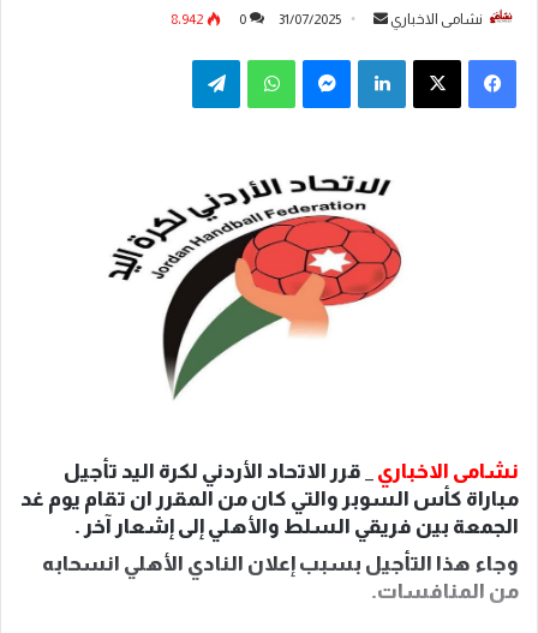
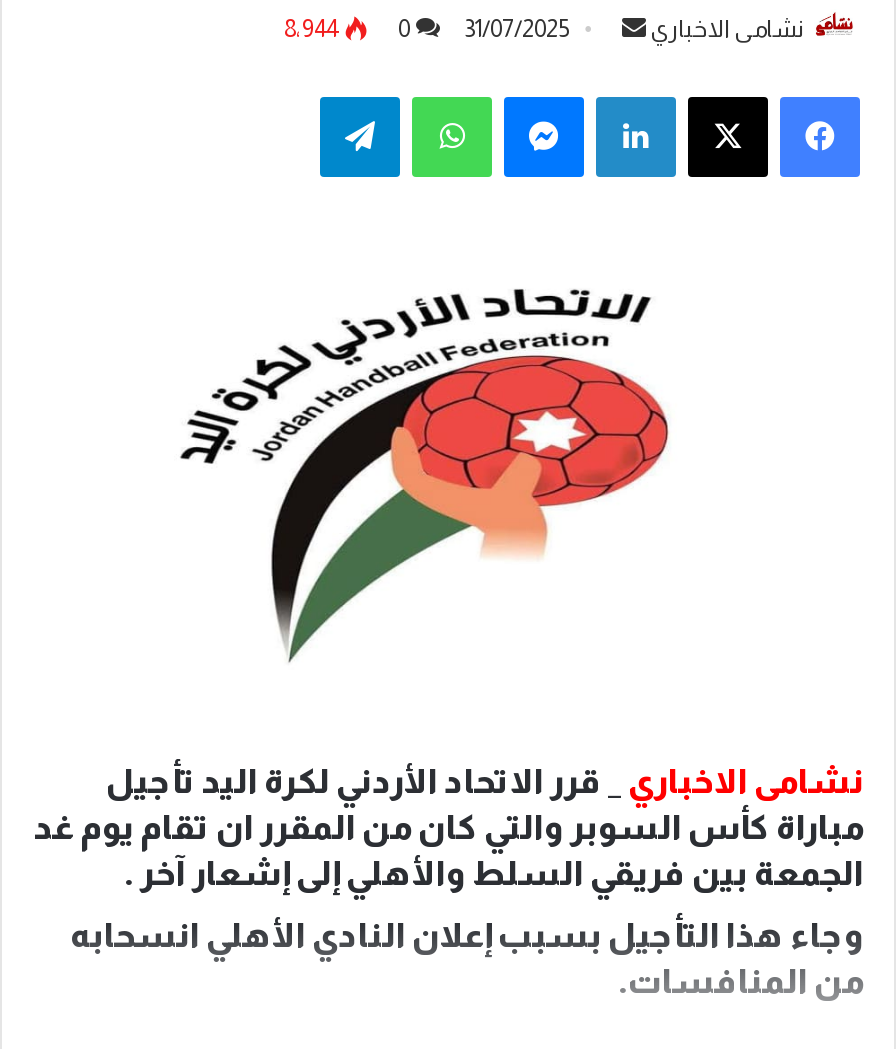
- 8٬942
+ 8٬944
